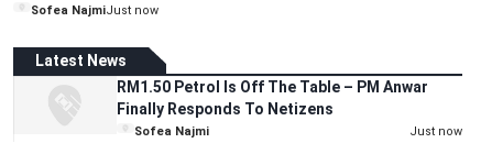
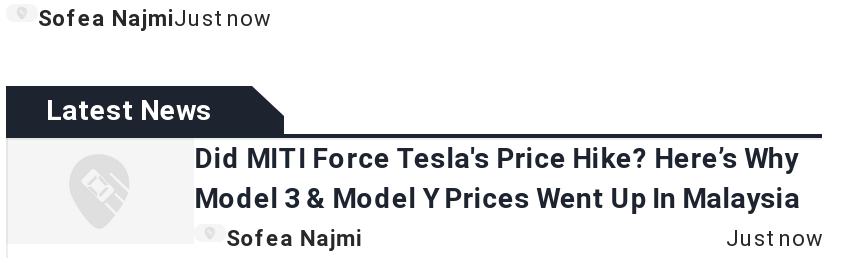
- RM1.50 Petrol Is Off The Table – PM Anwar
- Finally Responds To Netizens
+ Did MITI Force Tesla's Price Hike? Here’s Why
+ Model 3 & Model Y Prices Went Up In Malaysia
